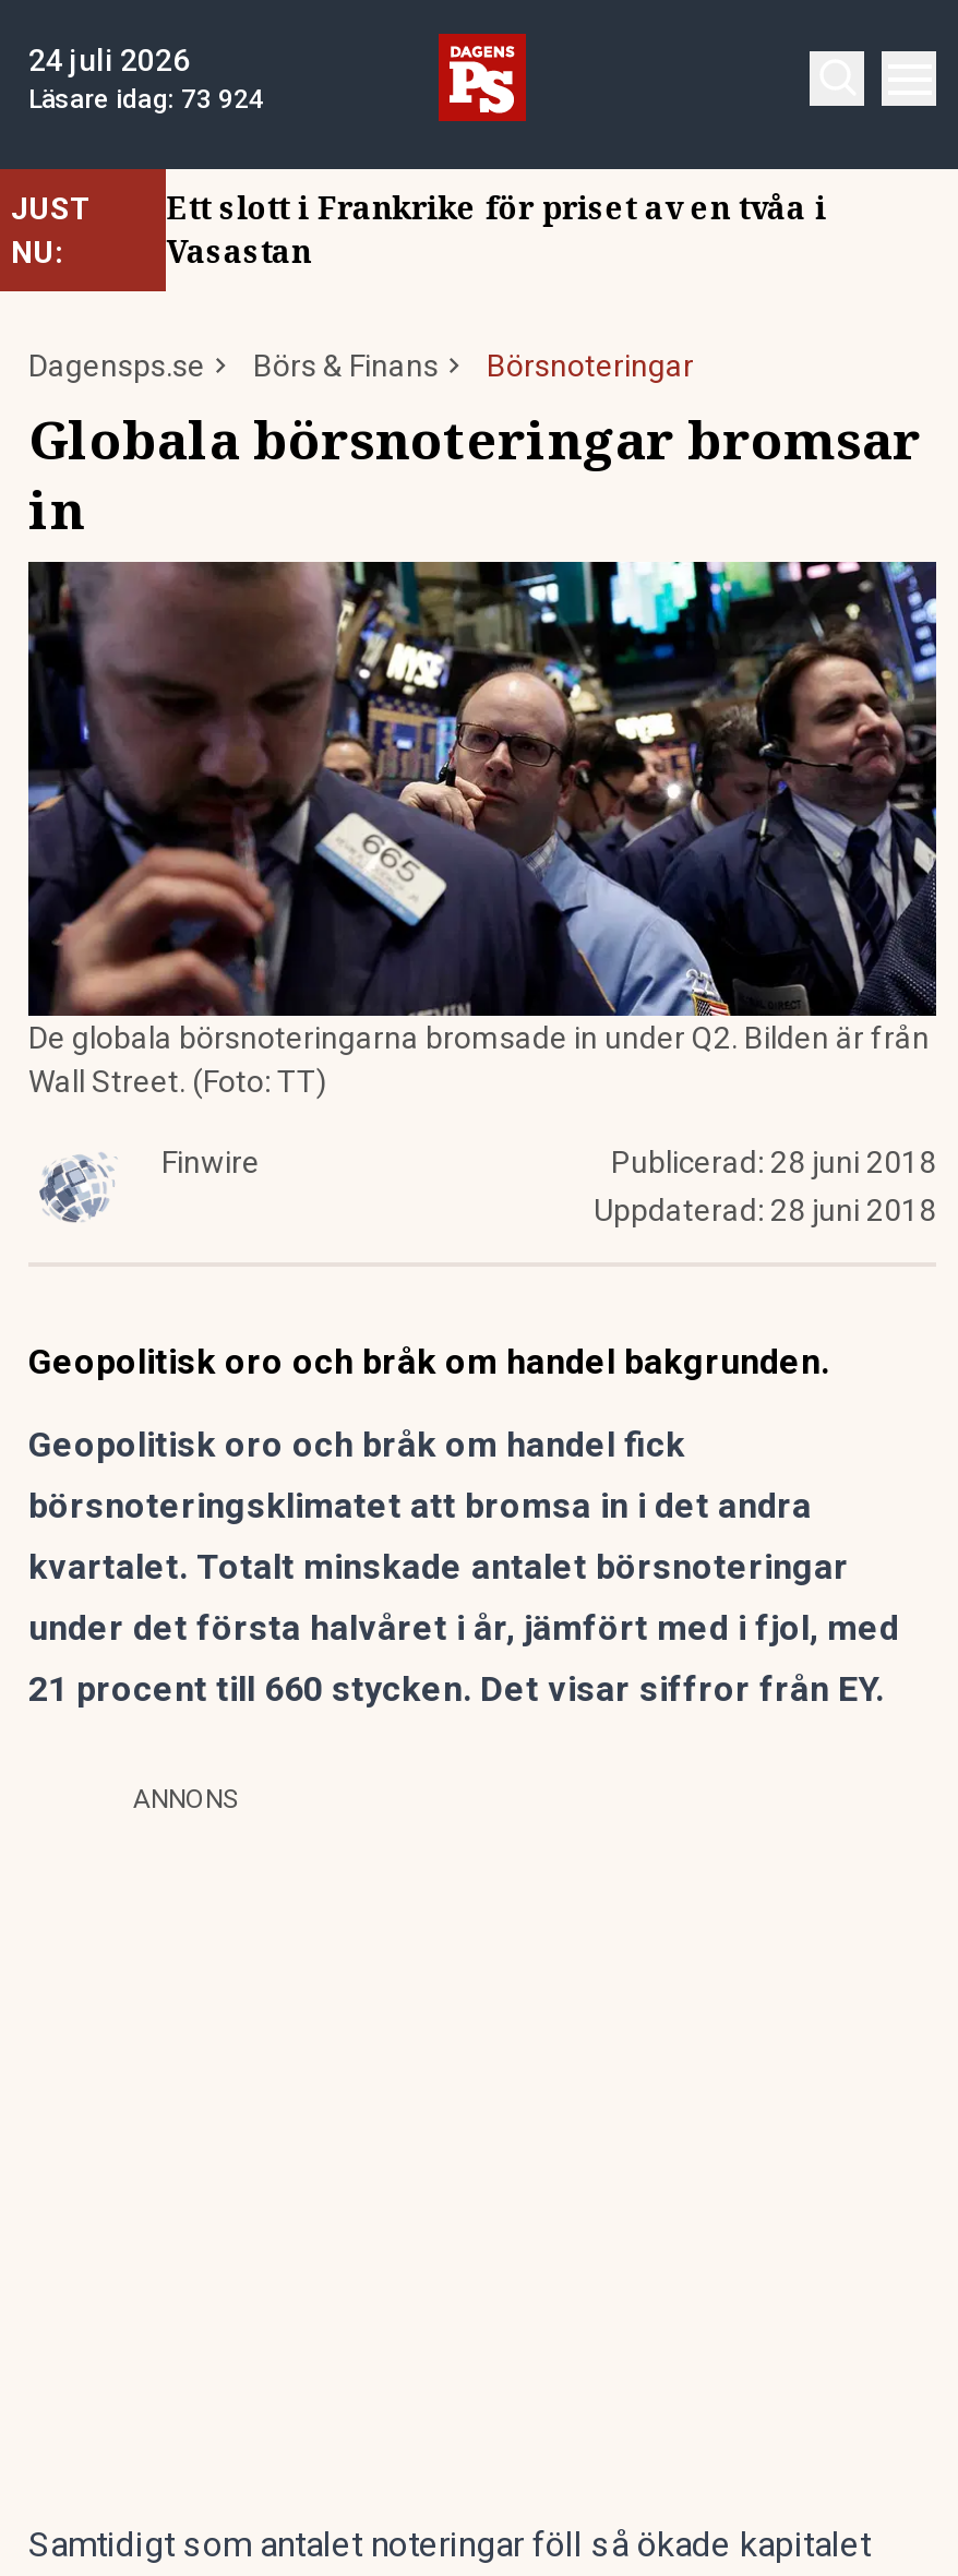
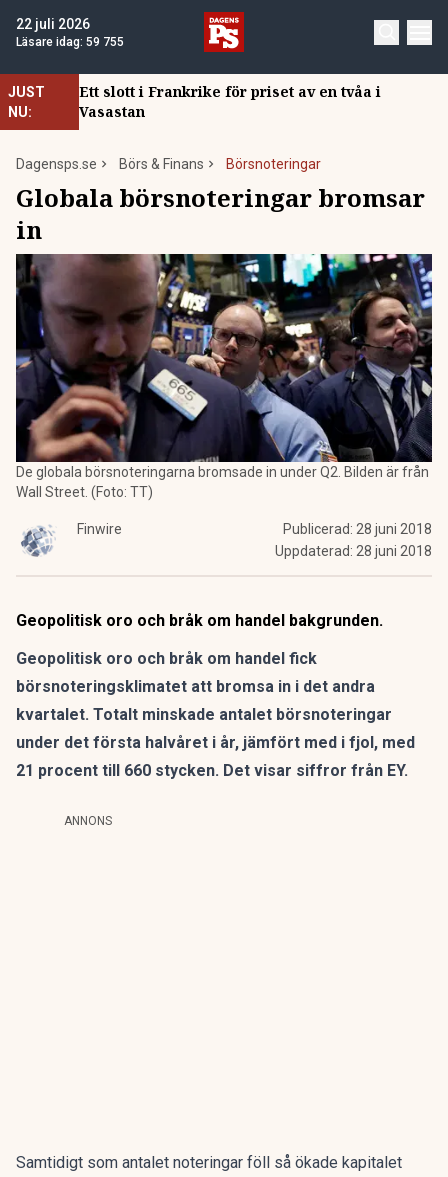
- 24 juli 2026
+ 22 juli 2026

- Läsare idag: 73 924
+ Läsare idag: 59 755
